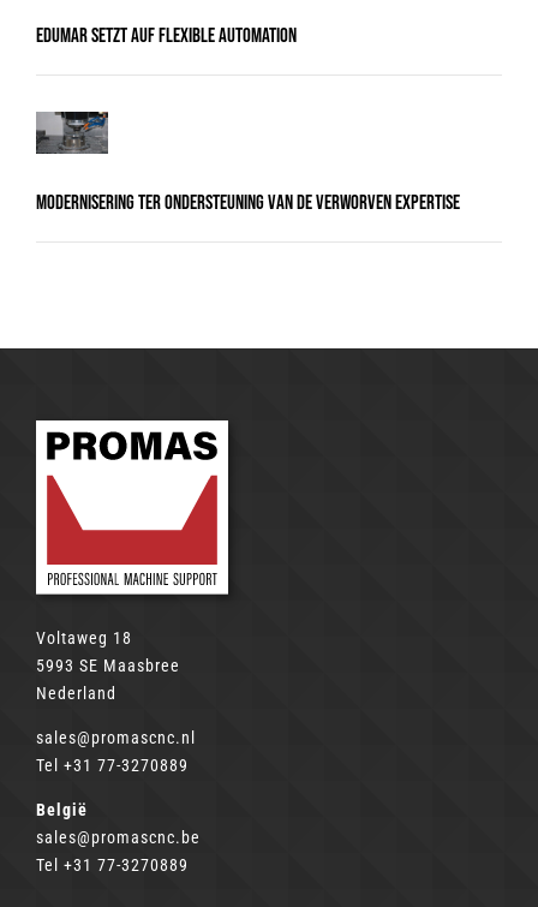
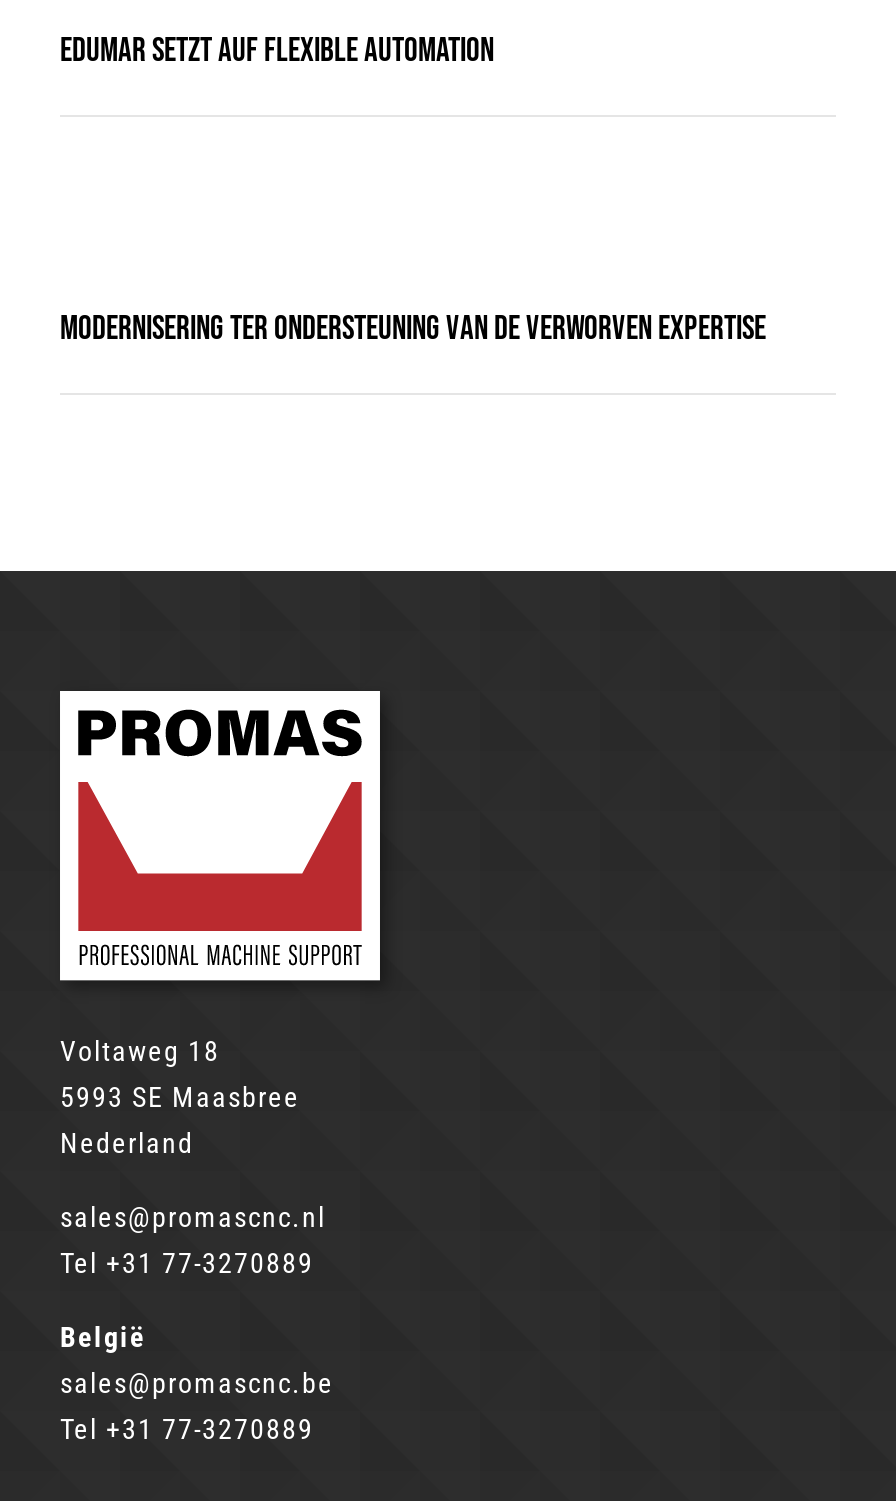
- [image]
